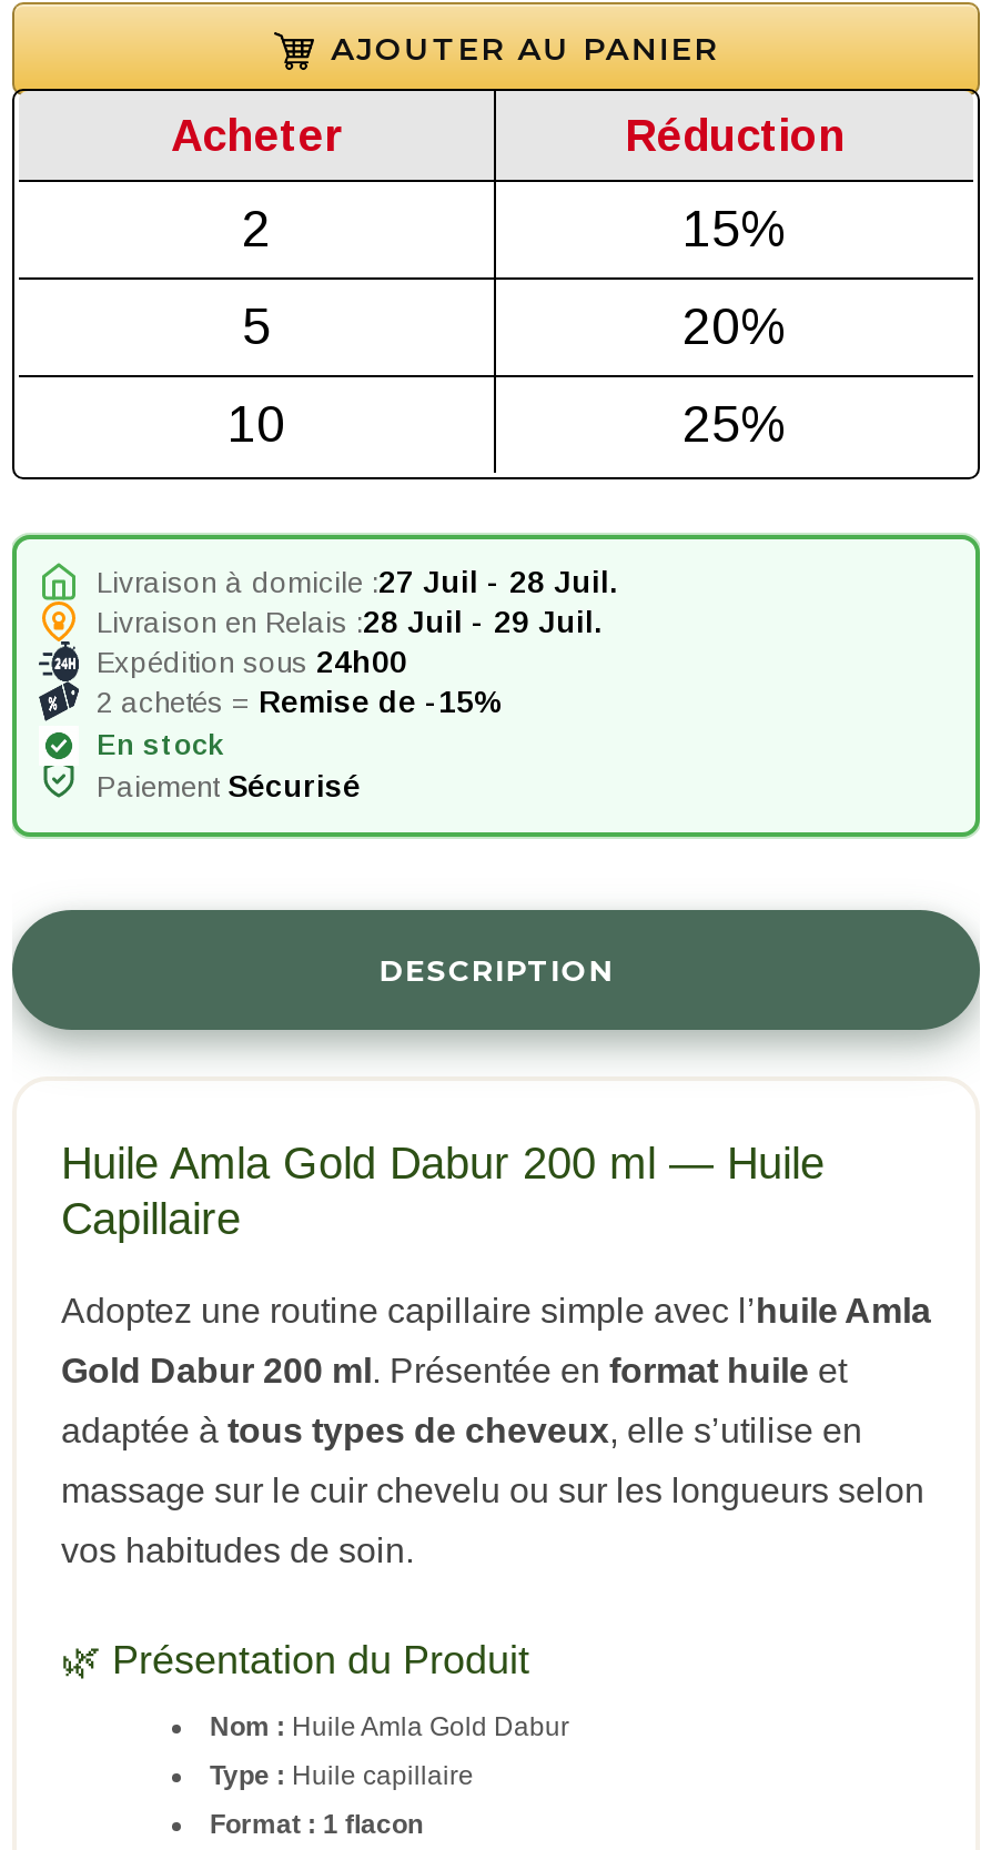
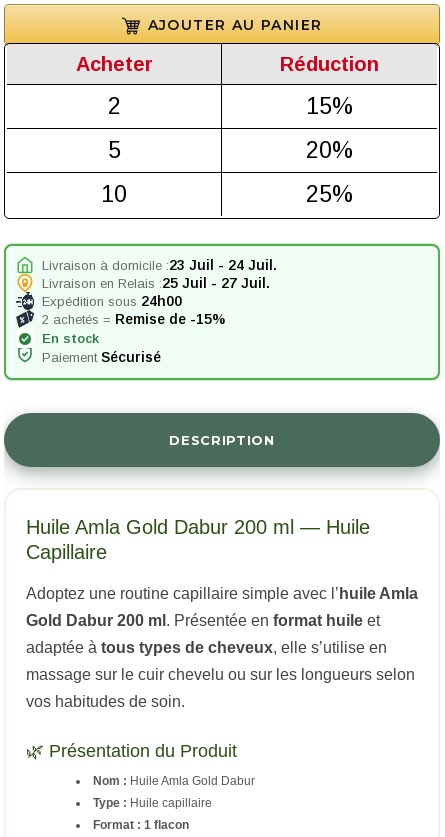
- Livraison à domicile : 27 Juil - 28 Juil.
+ Livraison à domicile : 23 Juil - 24 Juil.

- Livraison en Relais : 28 Juil - 29 Juil.
+ Livraison en Relais : 25 Juil - 27 Juil.
